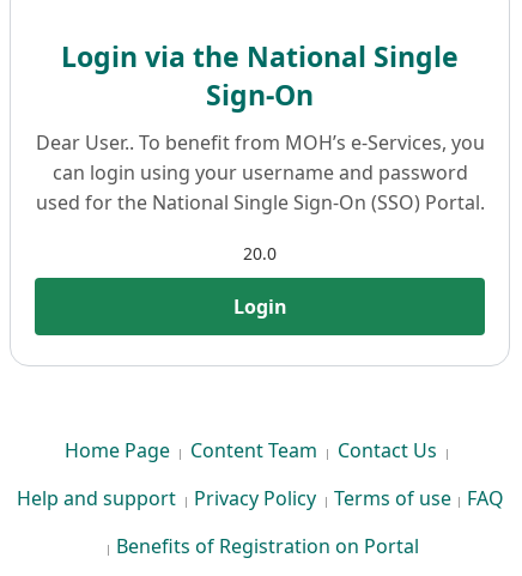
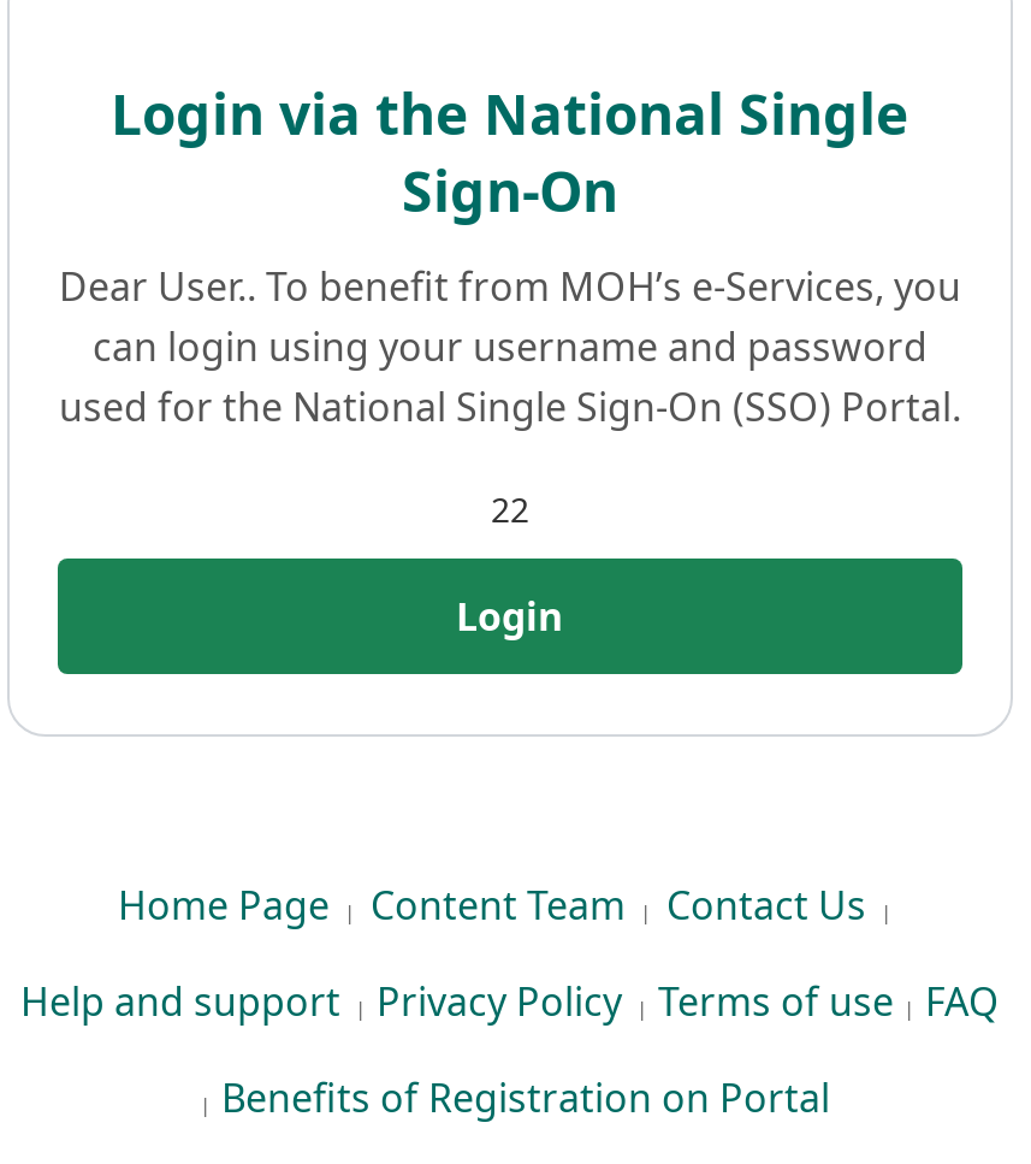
- 20.0
+ 22
